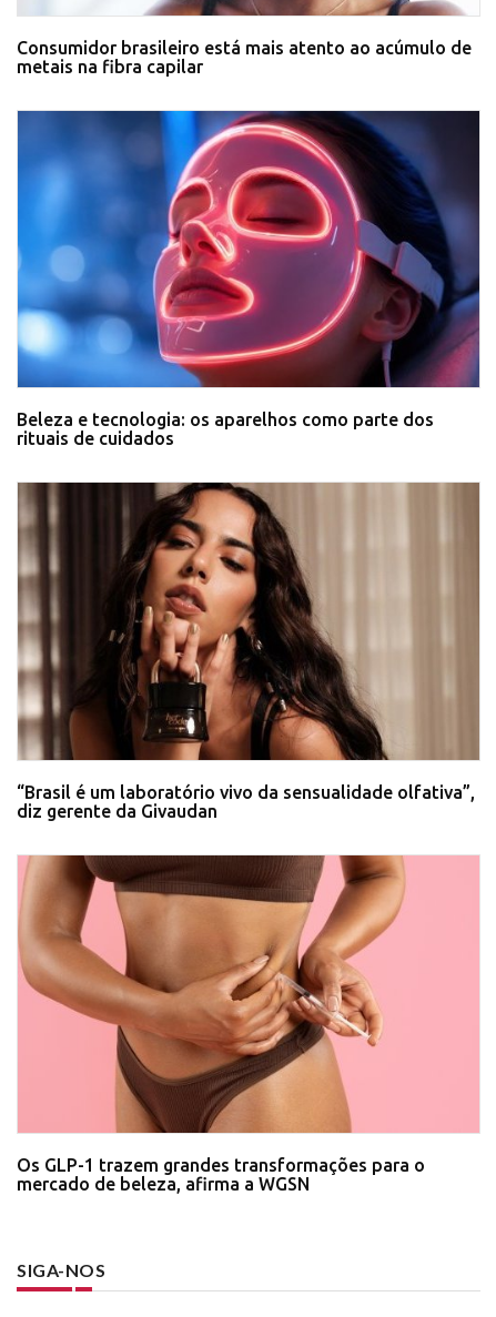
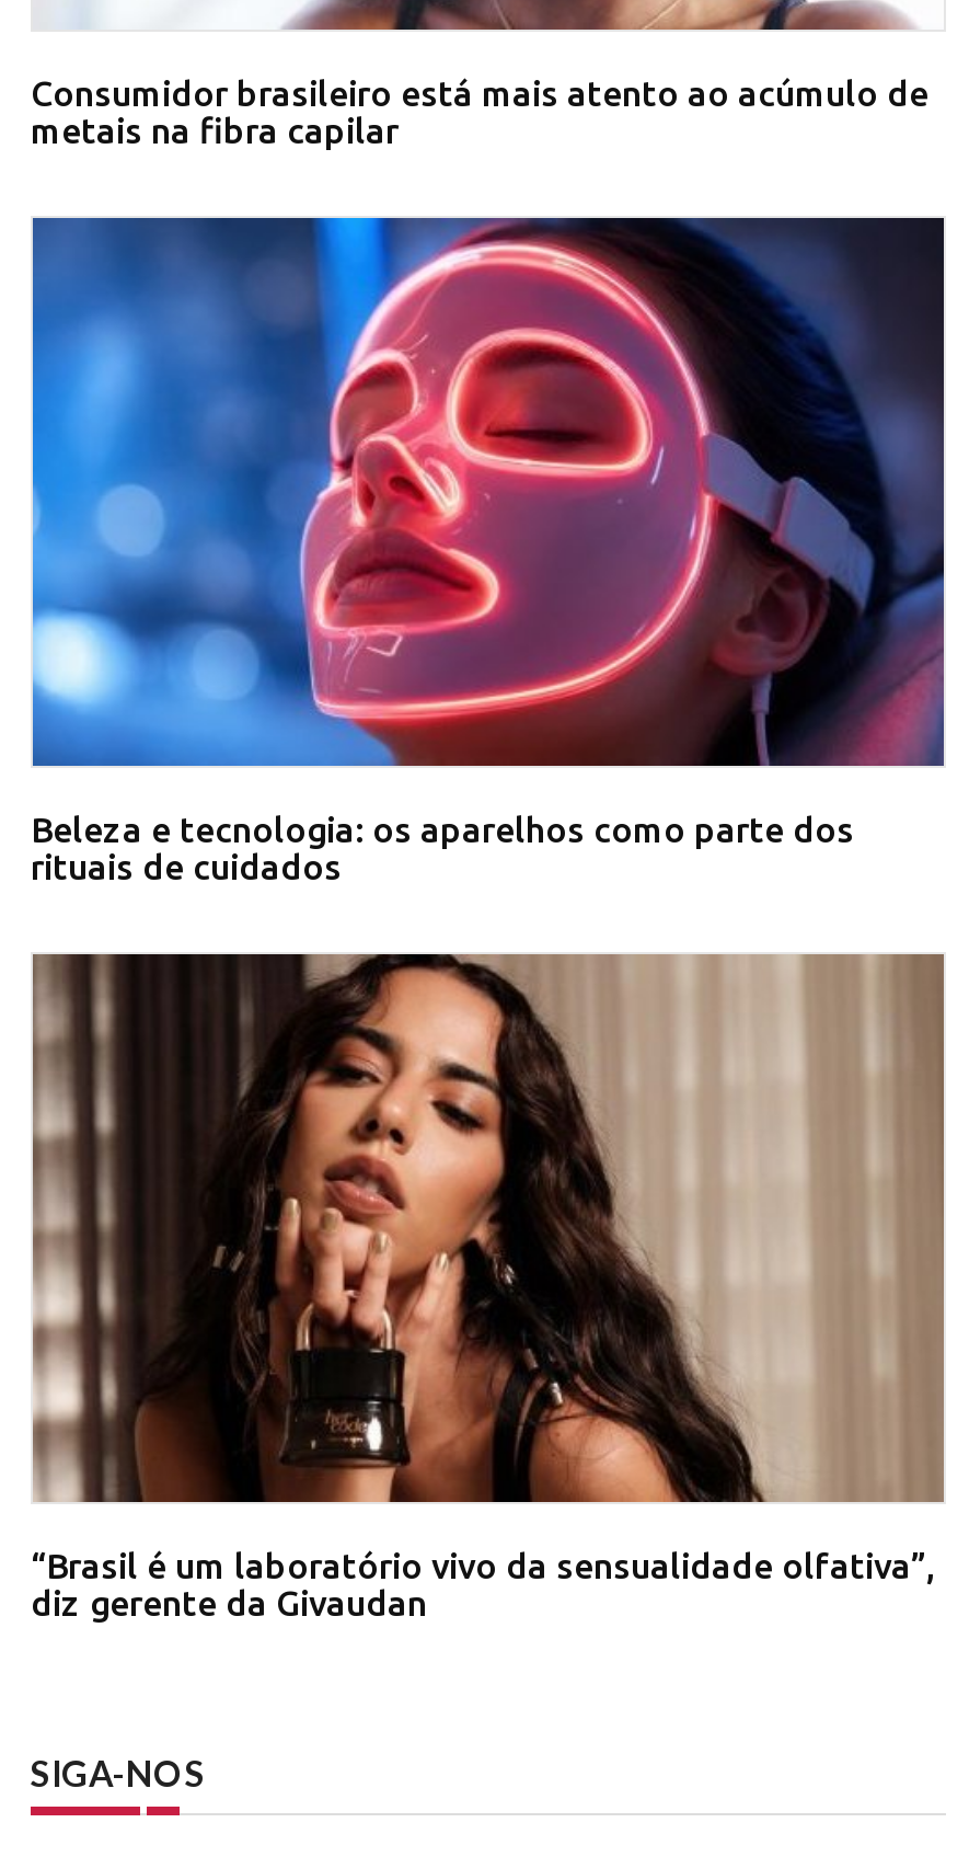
- [image]
- Os GLP-1 trazem grandes transformações para o
- mercado de beleza, afirma a WGSN
